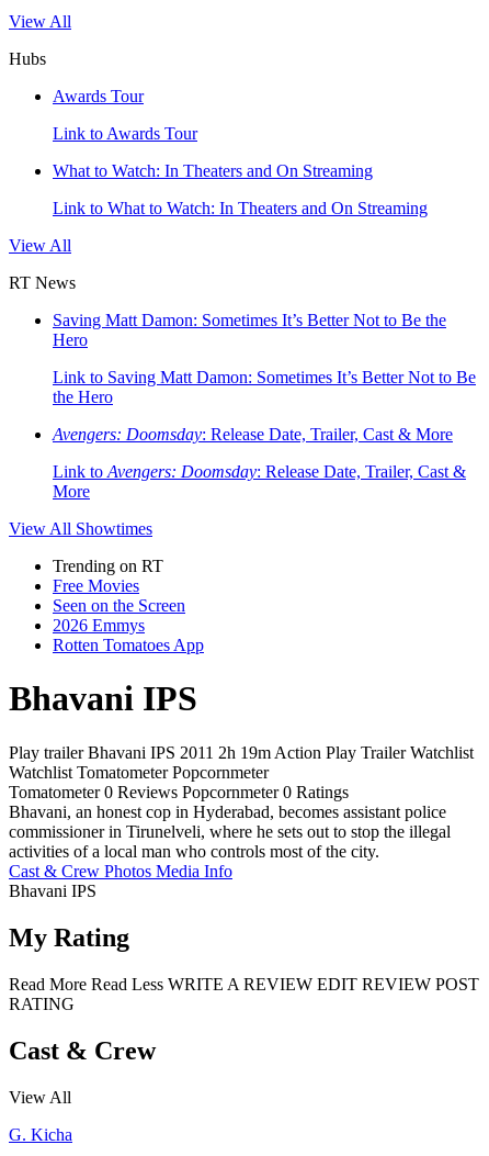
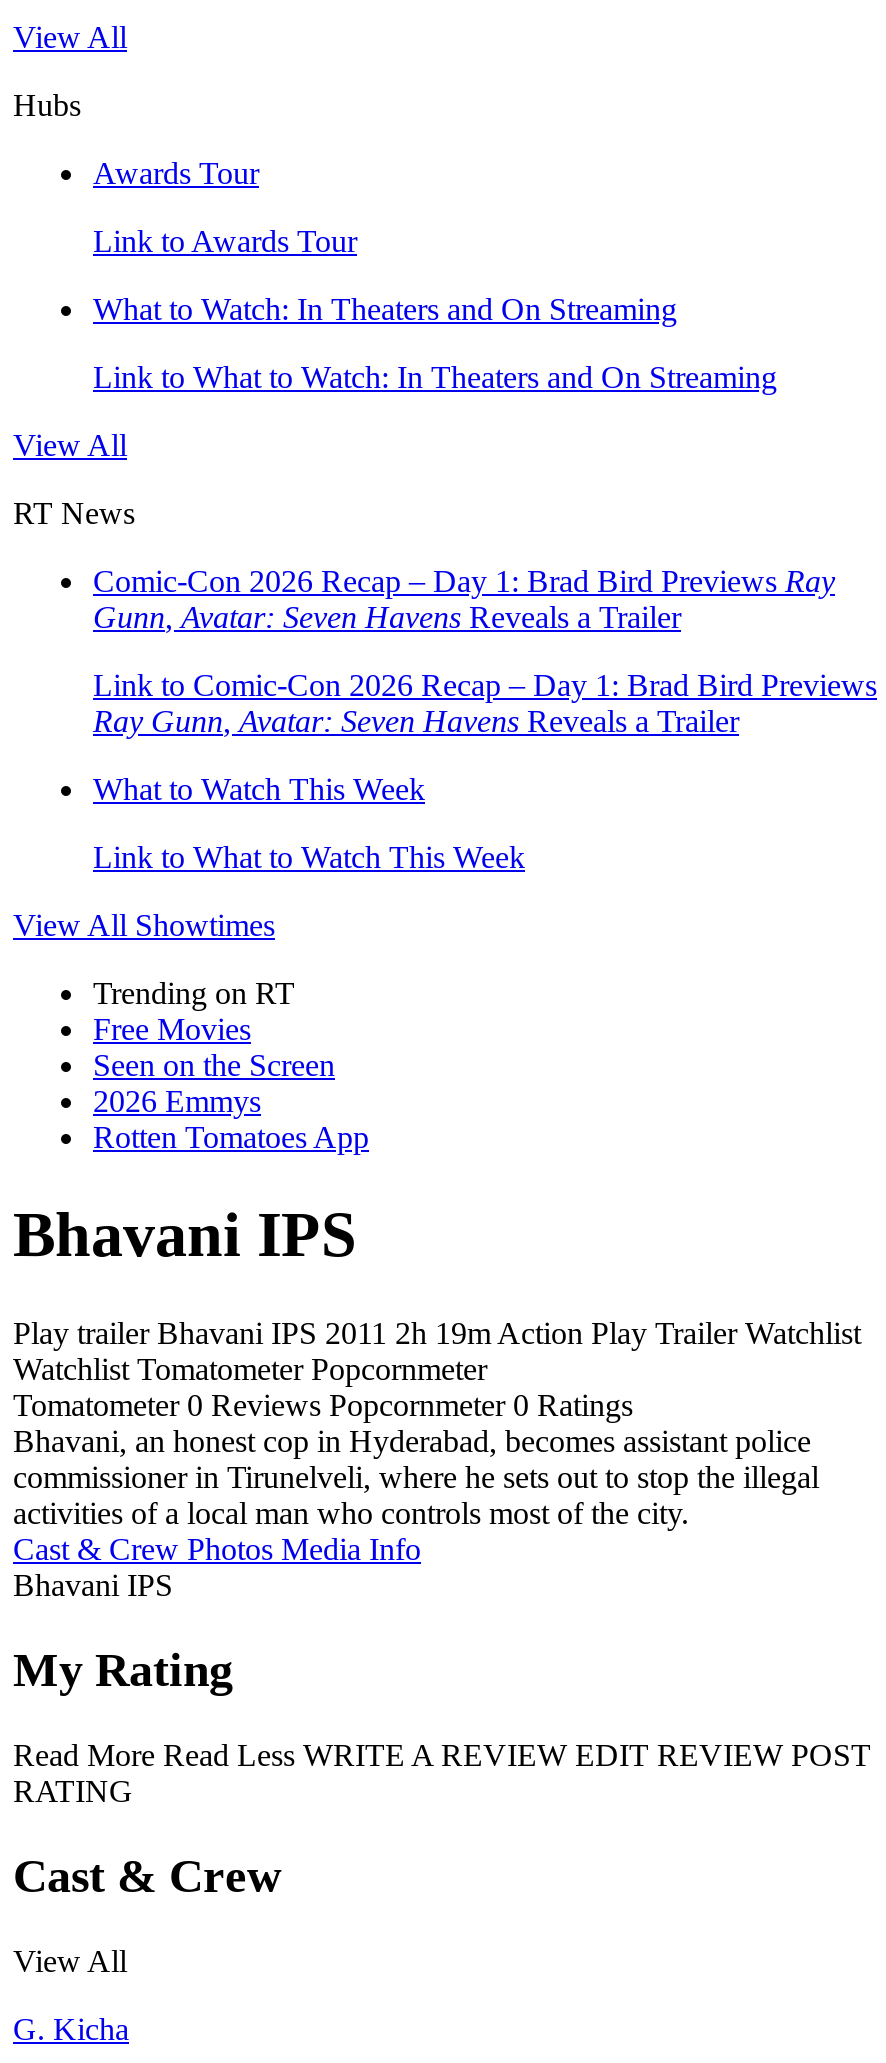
- Saving Matt Damon: Sometimes It’s Better Not to Be the
- Hero
+ Comic-Con 2026 Recap – Day 1: Brad Bird Previews Ray
+ Gunn, Avatar: Seven Havens Reveals a Trailer

- Link to Saving Matt Damon: Sometimes It’s Better Not to Be
- the Hero
+ Link to Comic-Con 2026 Recap – Day 1: Brad Bird Previews
+ Ray Gunn, Avatar: Seven Havens Reveals a Trailer

- Avengers: Doomsday: Release Date, Trailer, Cast & More
+ What to Watch This Week

- Link to Avengers: Doomsday: Release Date, Trailer, Cast &
- More
+ Link to What to Watch This Week
